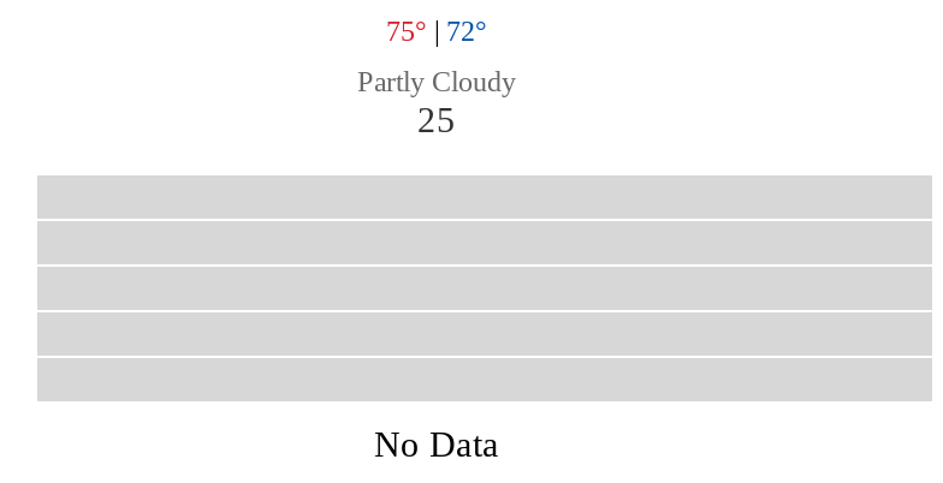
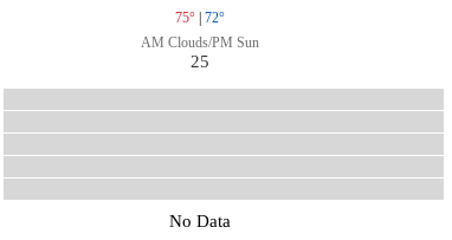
- Partly Cloudy
+ AM Clouds/PM Sun
